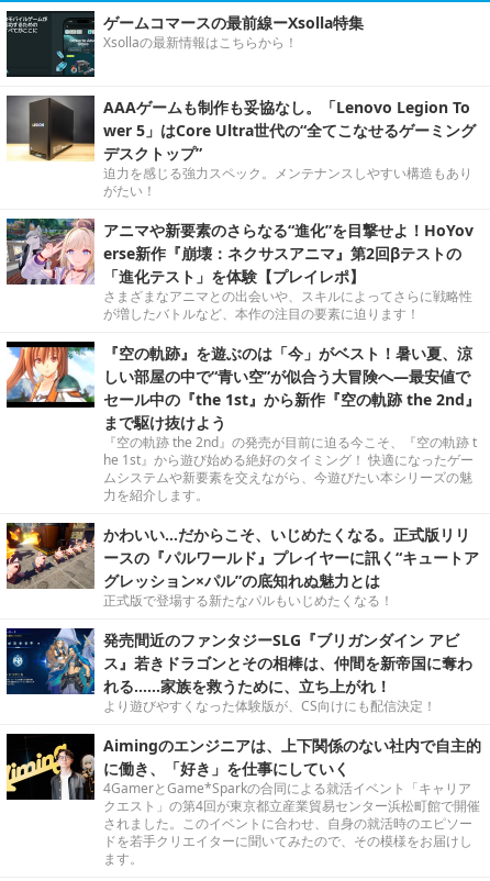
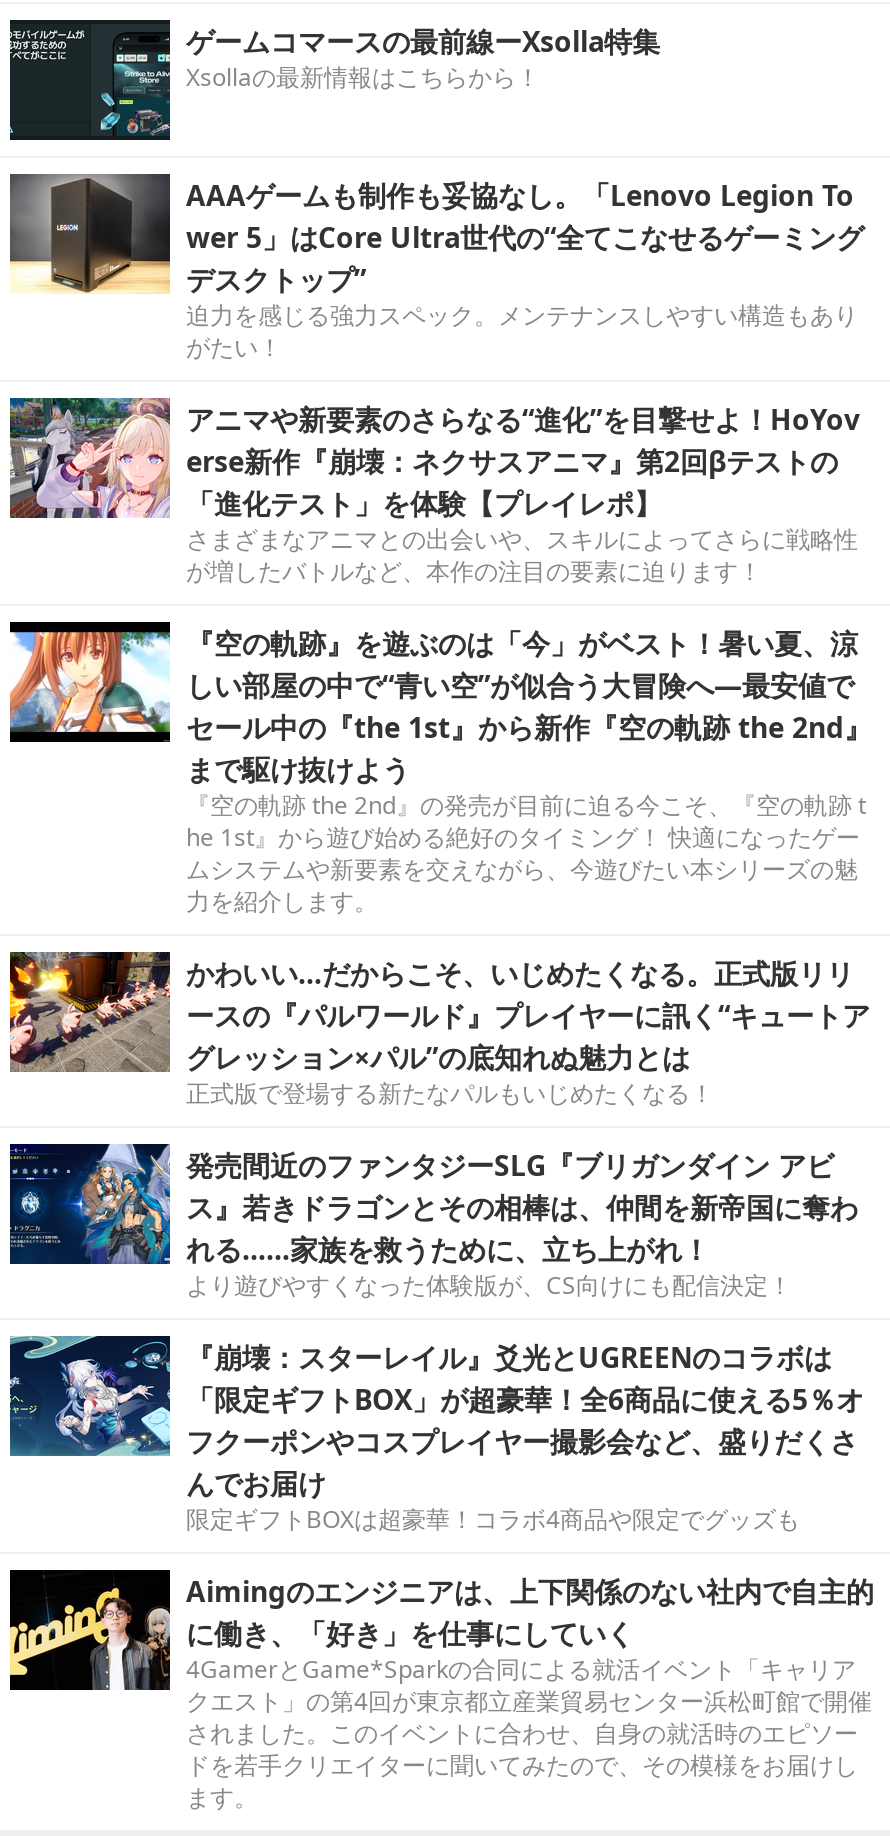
+ [image]
+ 『崩壊：スターレイル』爻光とUGREENのコラボは
+ 「限定ギフトBOX」が超豪華！全6商品に使える5％オ
+ フクーポンやコスプレイヤー撮影会など、盛りだくさ
+ んでお届け
+ 限定ギフトBOXは超豪華！コラボ4商品や限定でグッズも
